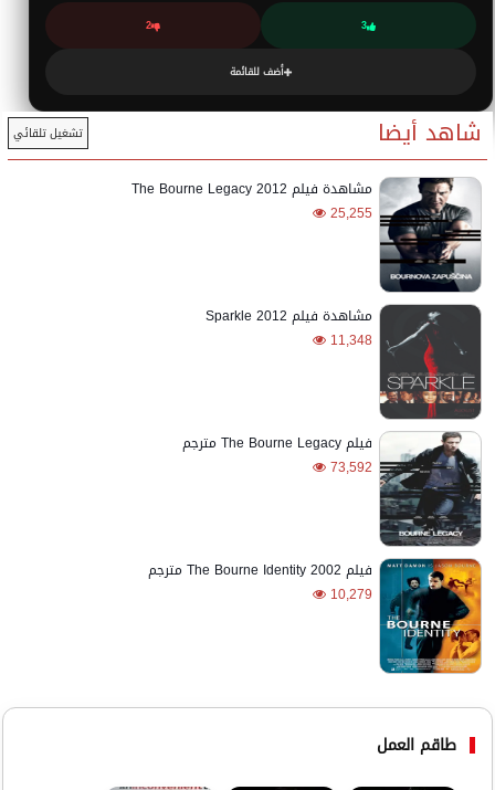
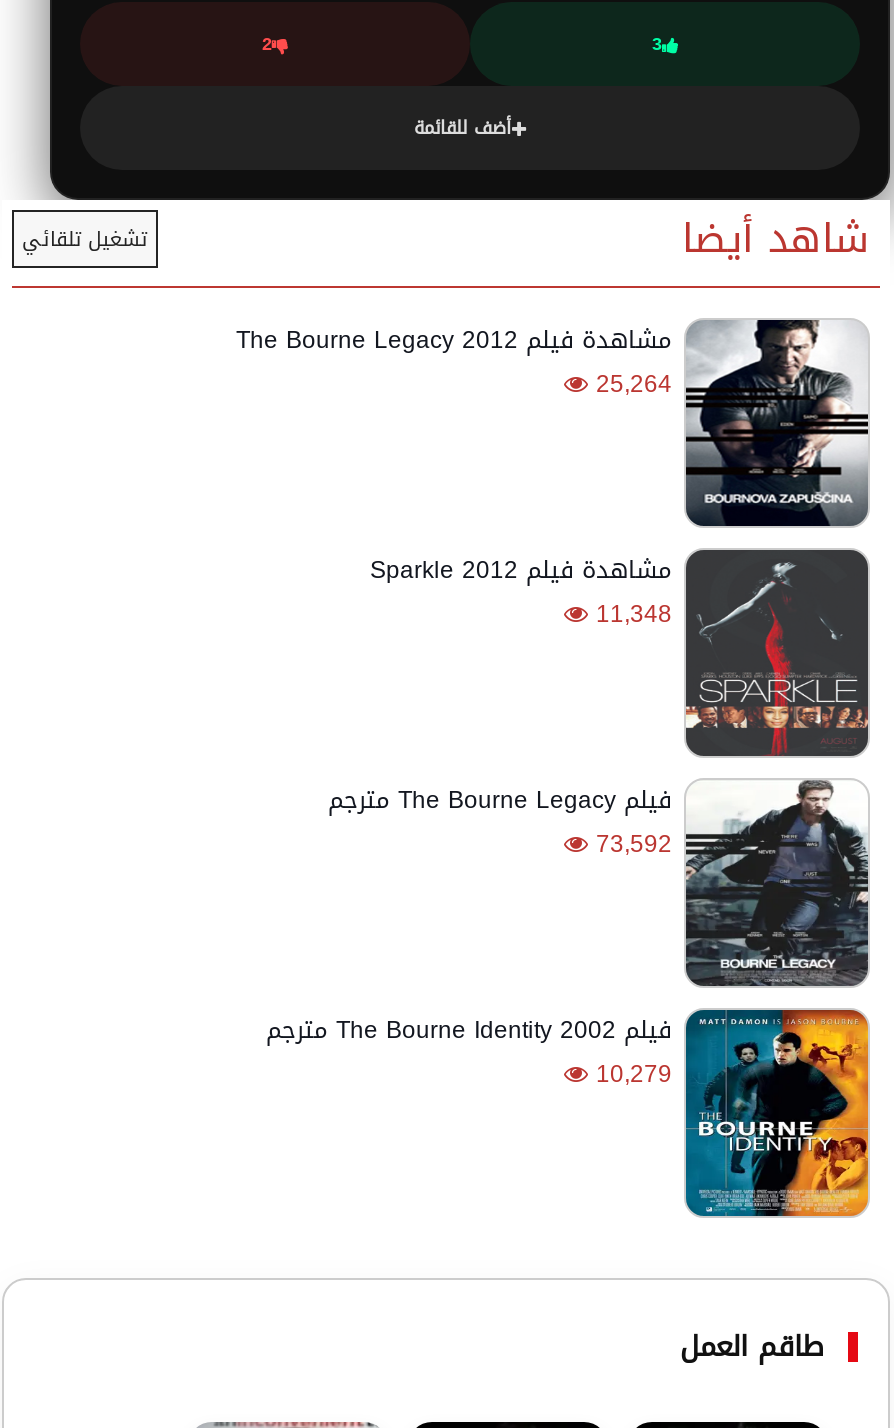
- 25,255
+ 25,264
